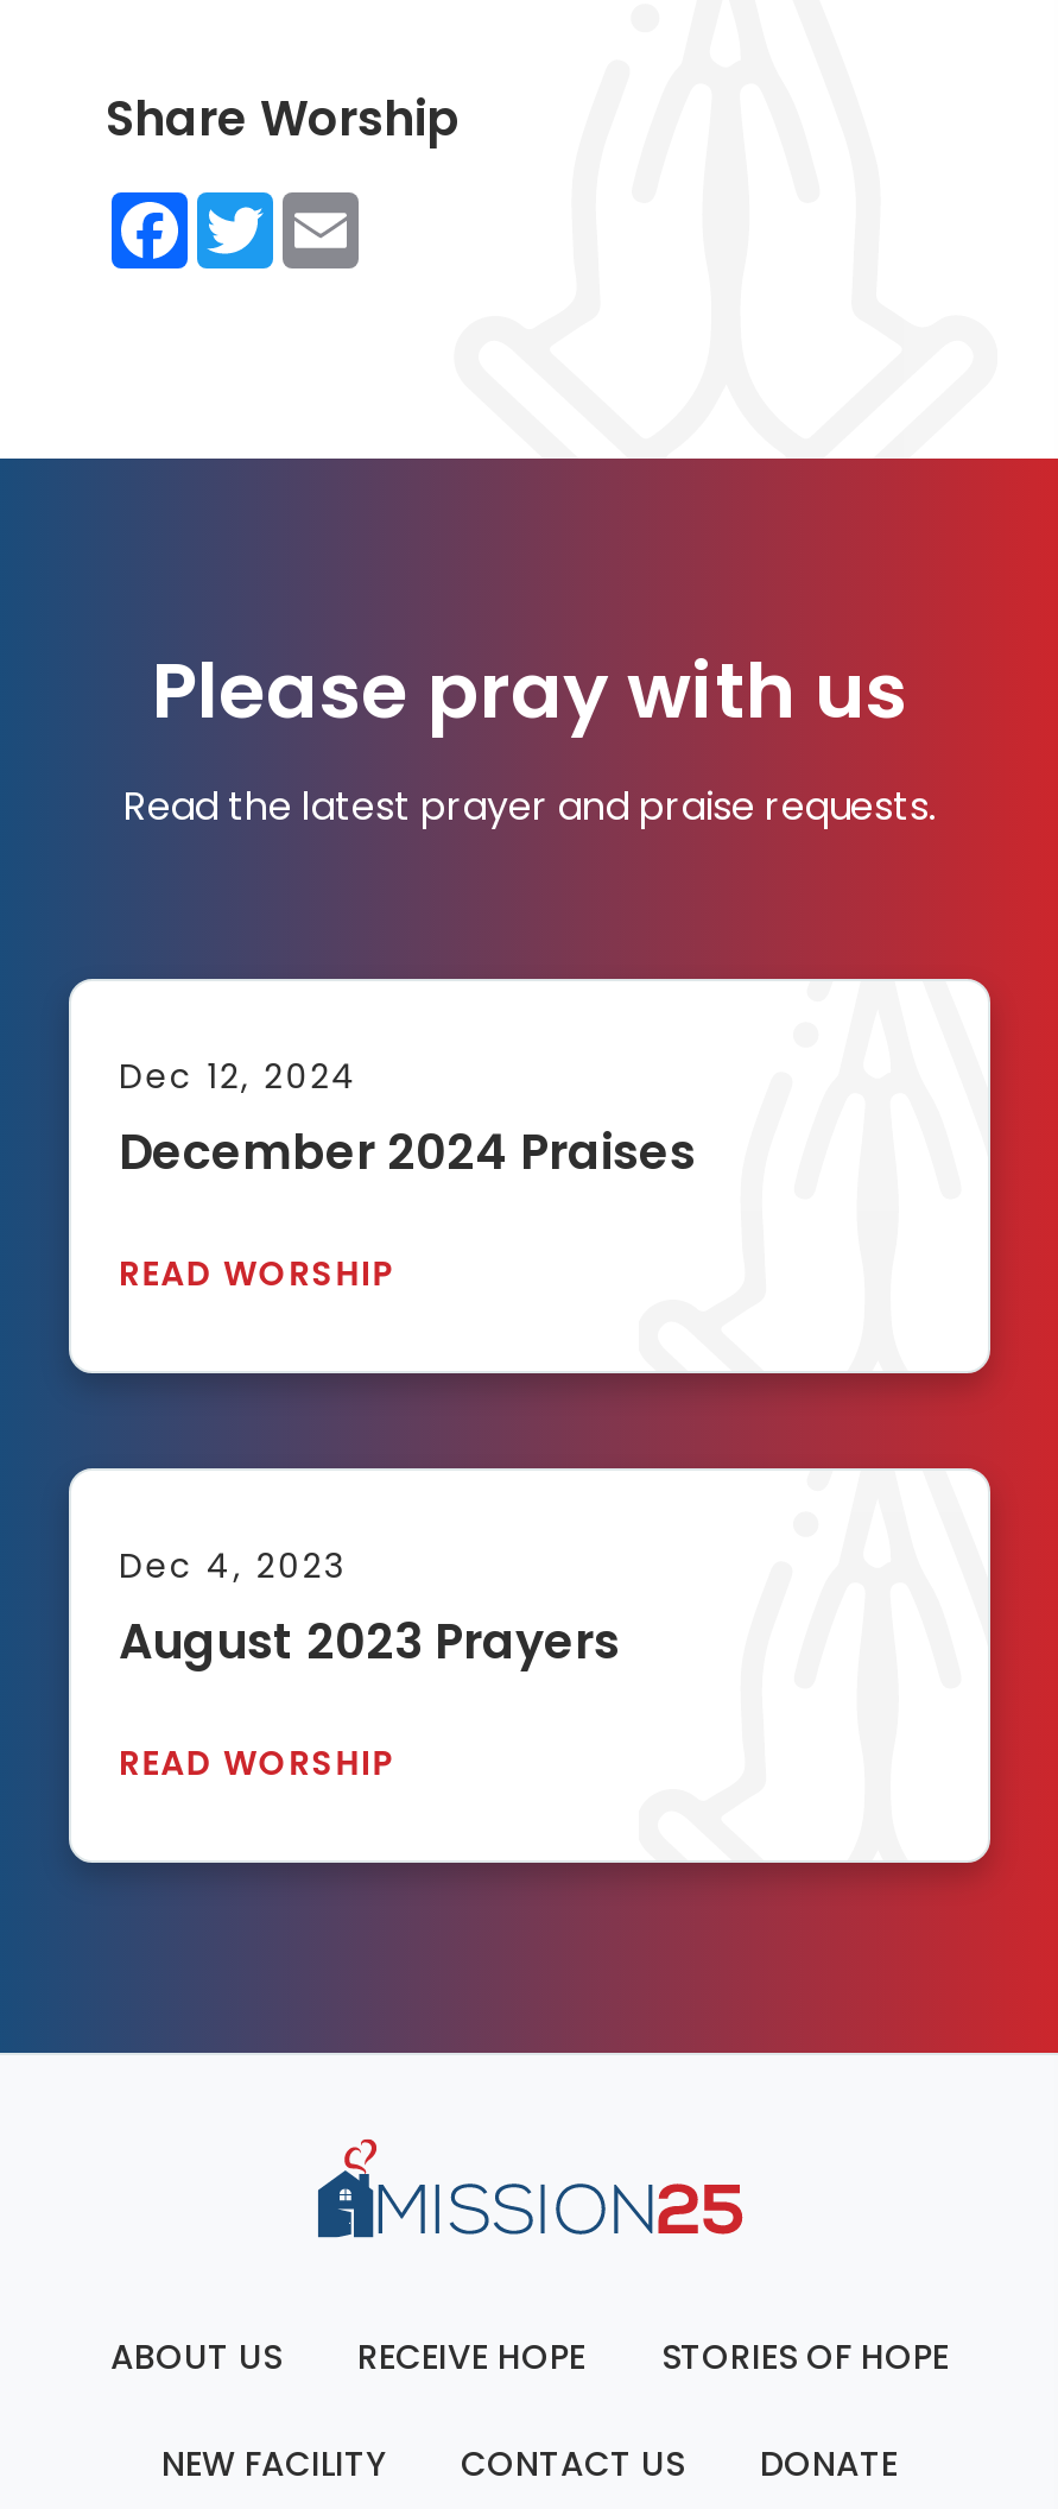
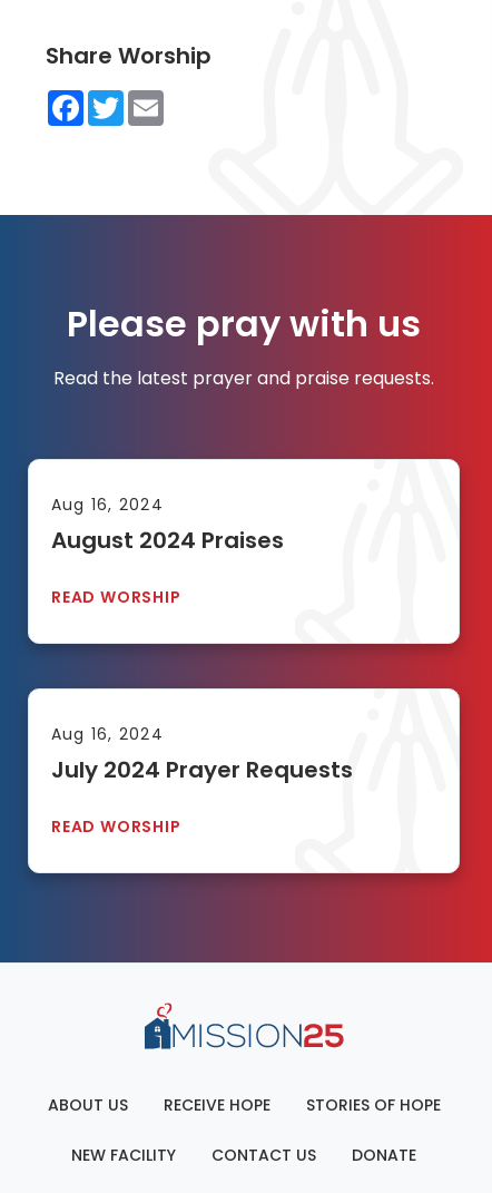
- Dec 12, 2024
- December 2024 Praises
+ Aug 16, 2024
+ August 2024 Praises

- Dec 4, 2023
- August 2023 Prayers
+ Aug 16, 2024
+ July 2024 Prayer Requests
